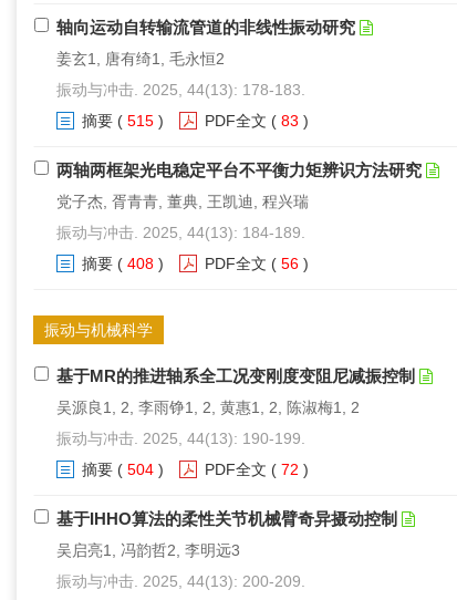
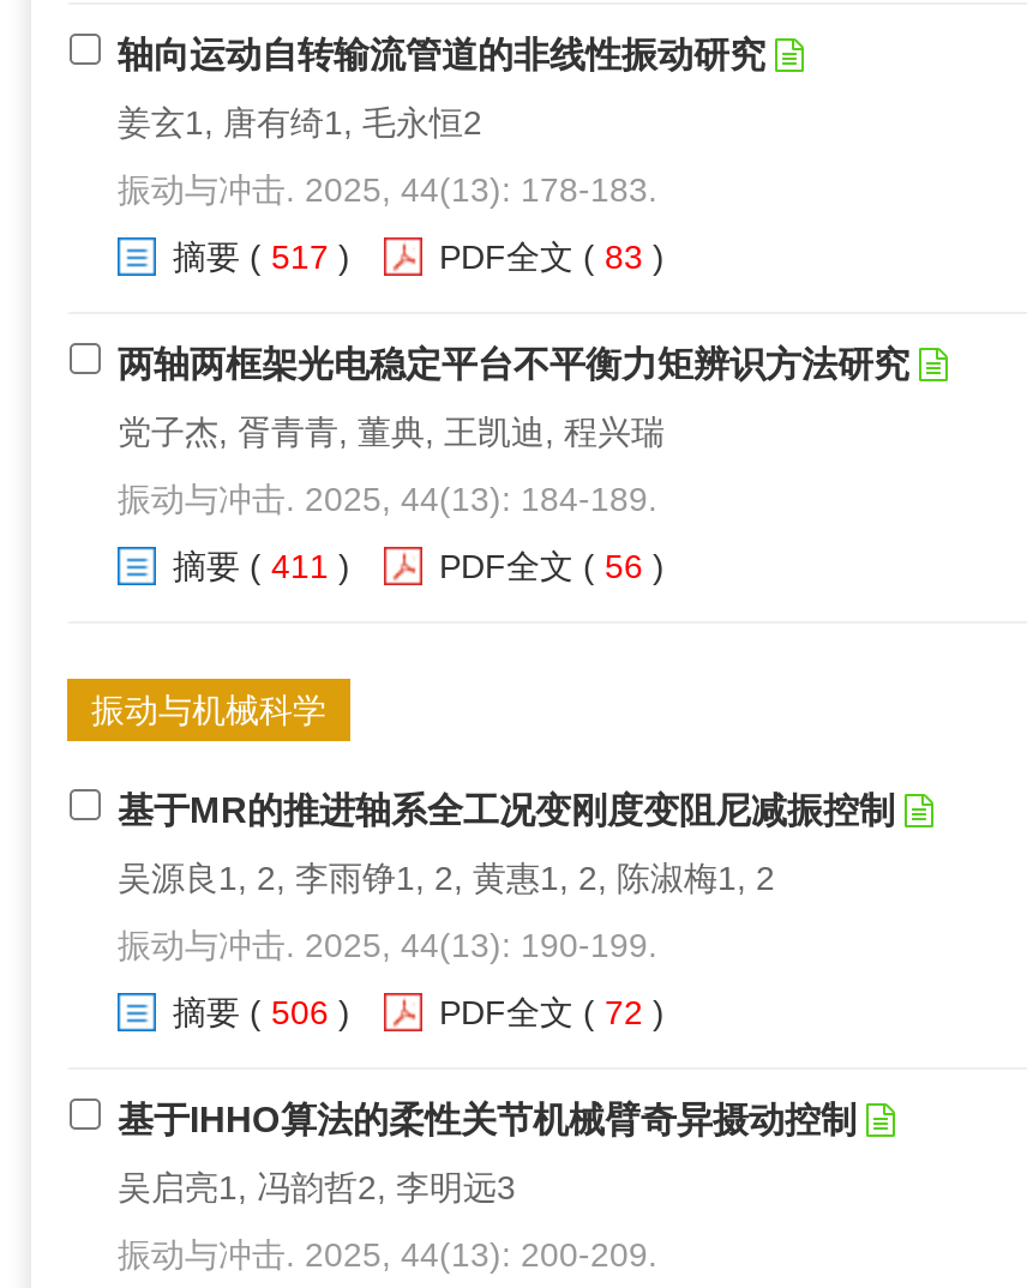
- 摘要( 515)
+ 摘要( 517)

- 摘要( 408)
+ 摘要( 411)

- 摘要( 504)
+ 摘要( 506)
